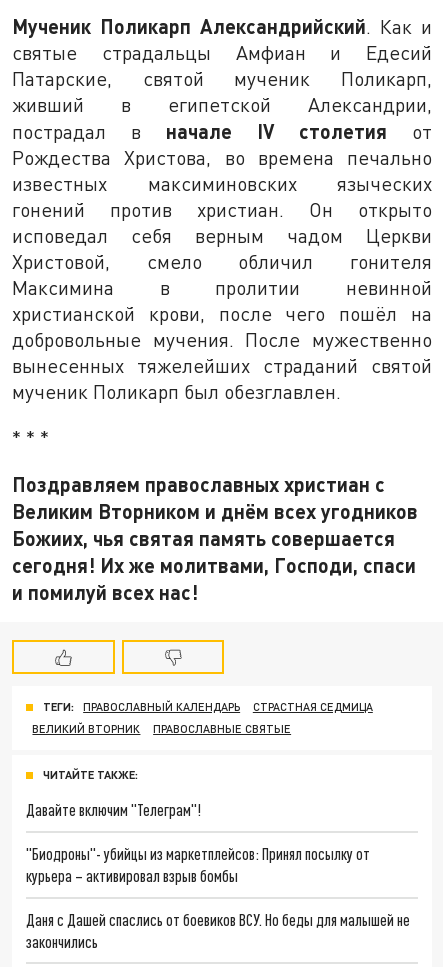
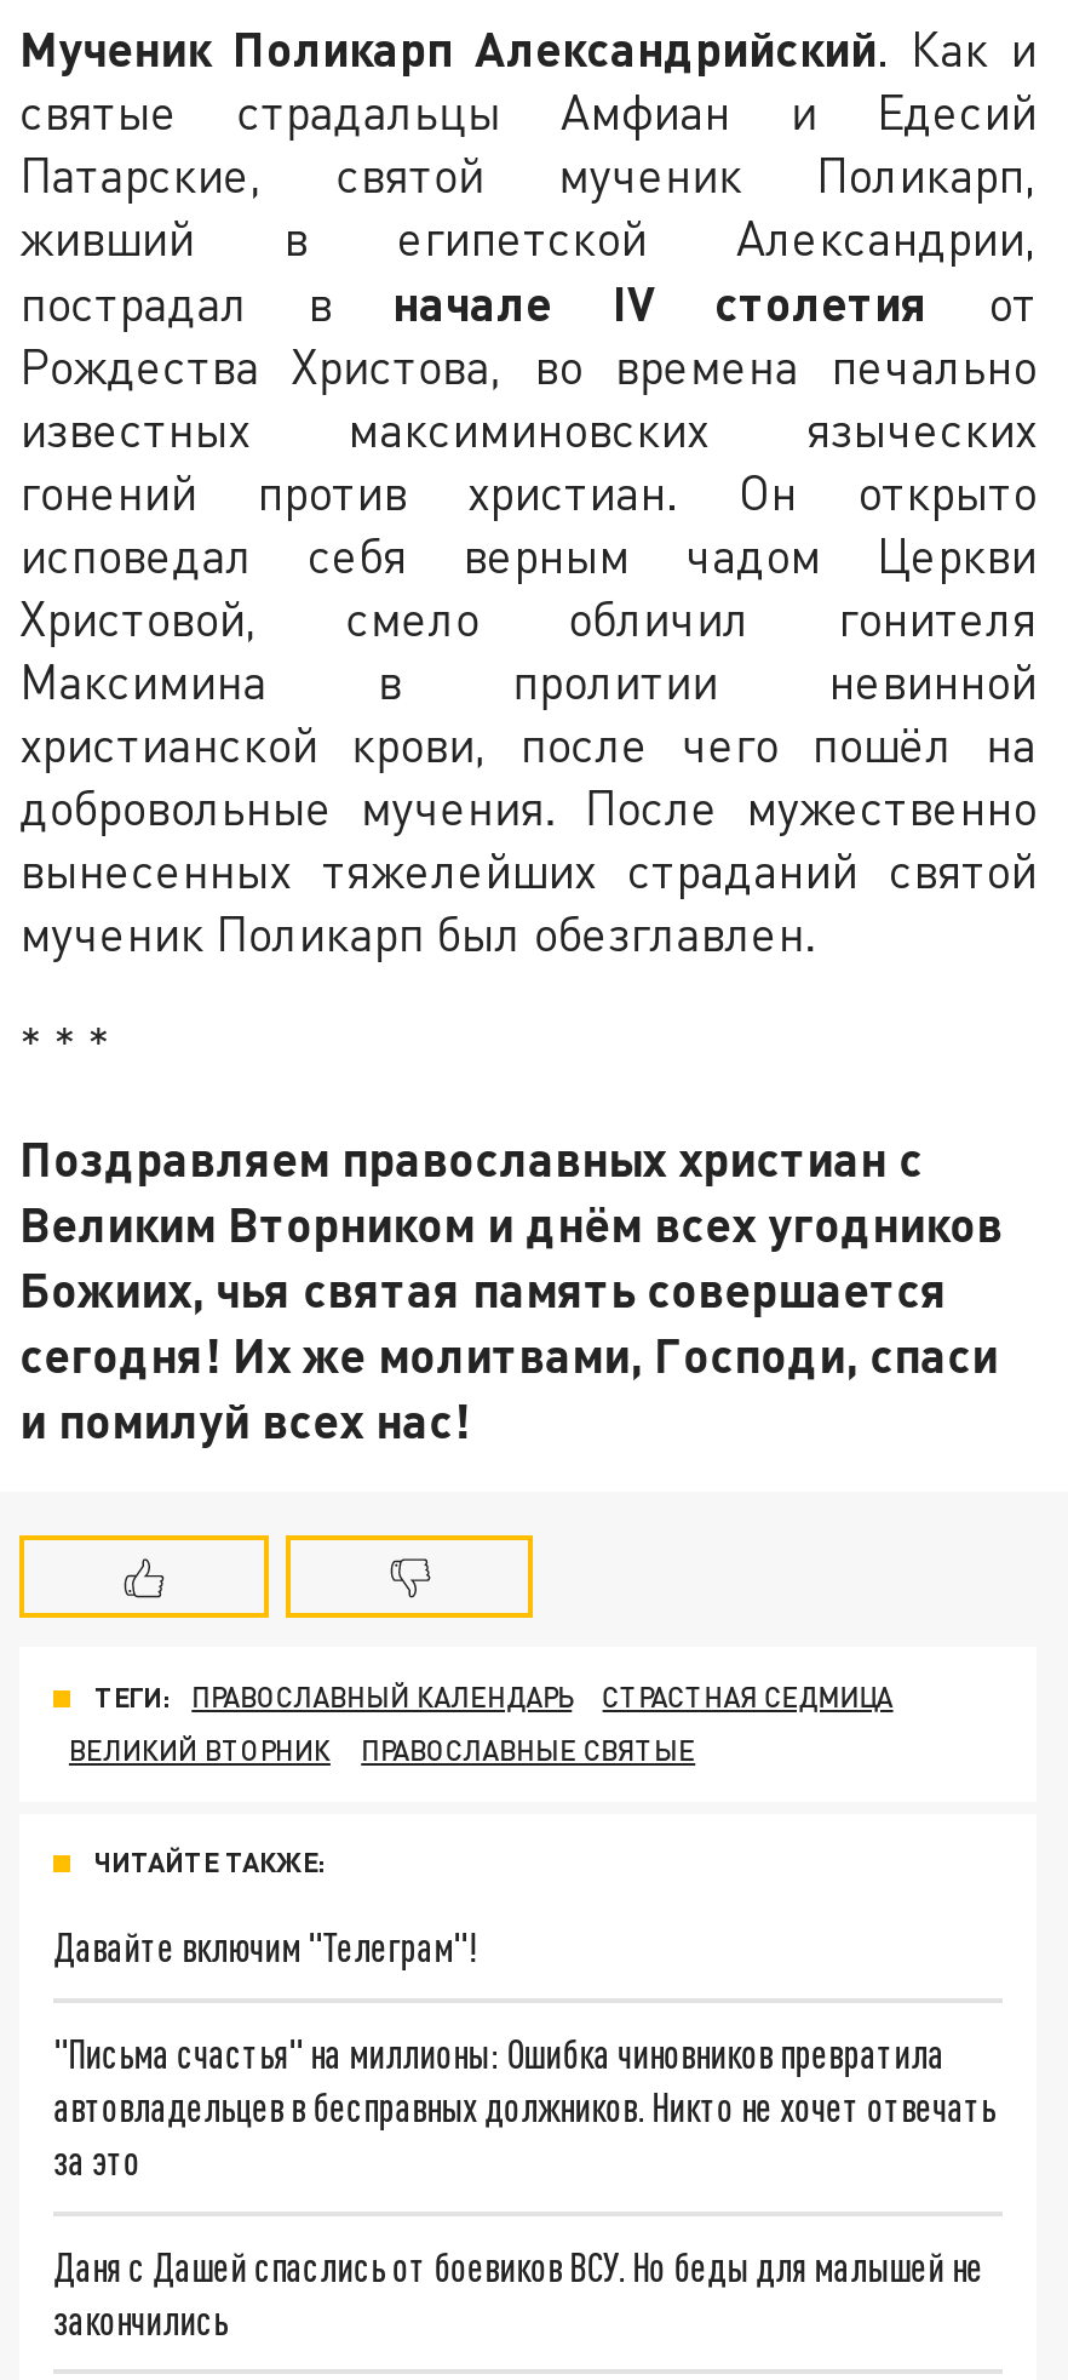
- "Биодроны"- убийцы из маркетплейсов: Принял посылку от
- курьера – активировал взрыв бомбы
+ "Письма счастья" на миллионы: Ошибка чиновников превратила
+ автовладельцев в бесправных должников. Никто не хочет отвечать
+ за это
